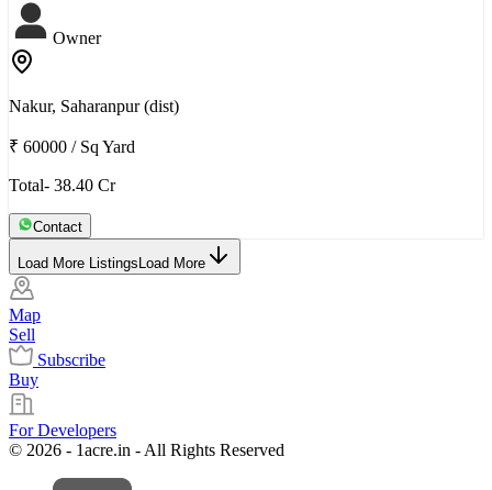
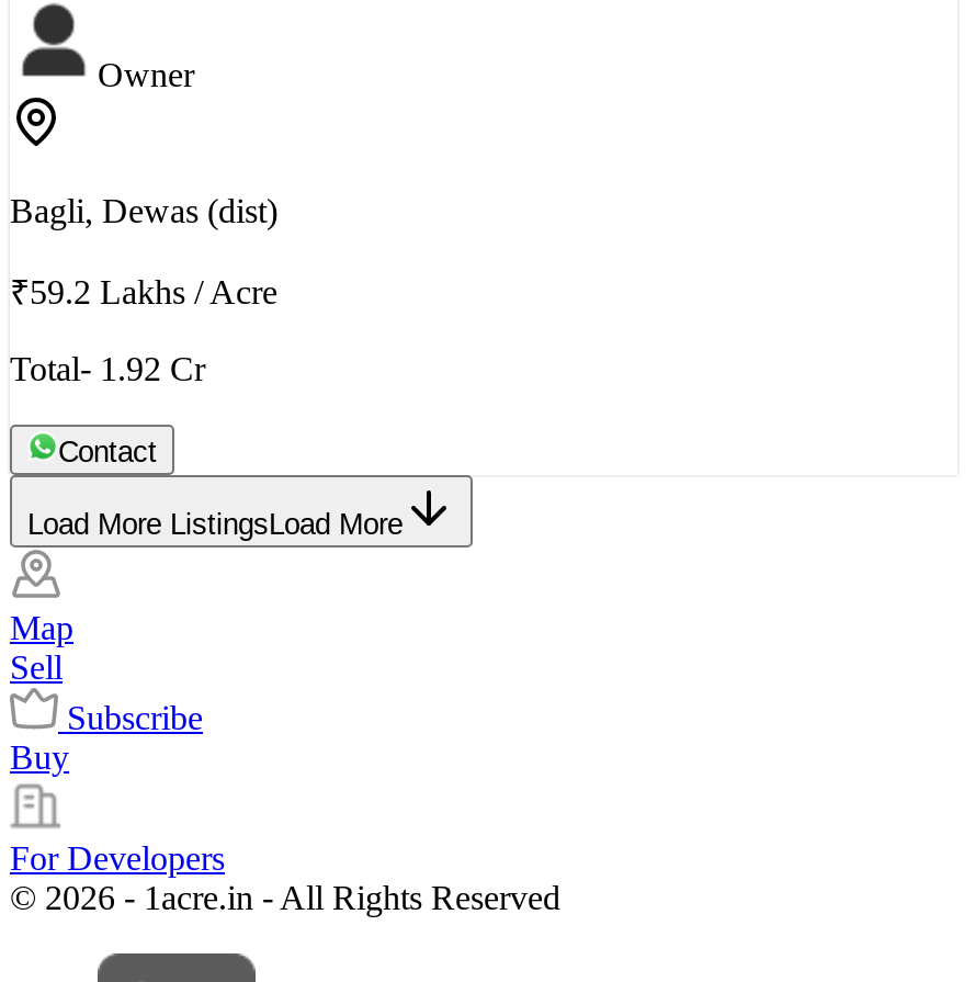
- Nakur, Saharanpur (dist)
+ Bagli, Dewas (dist)

- ₹ 60000 / Sq Yard
+ ₹59.2 Lakhs / Acre

- Total- 38.40 Cr
+ Total- 1.92 Cr
